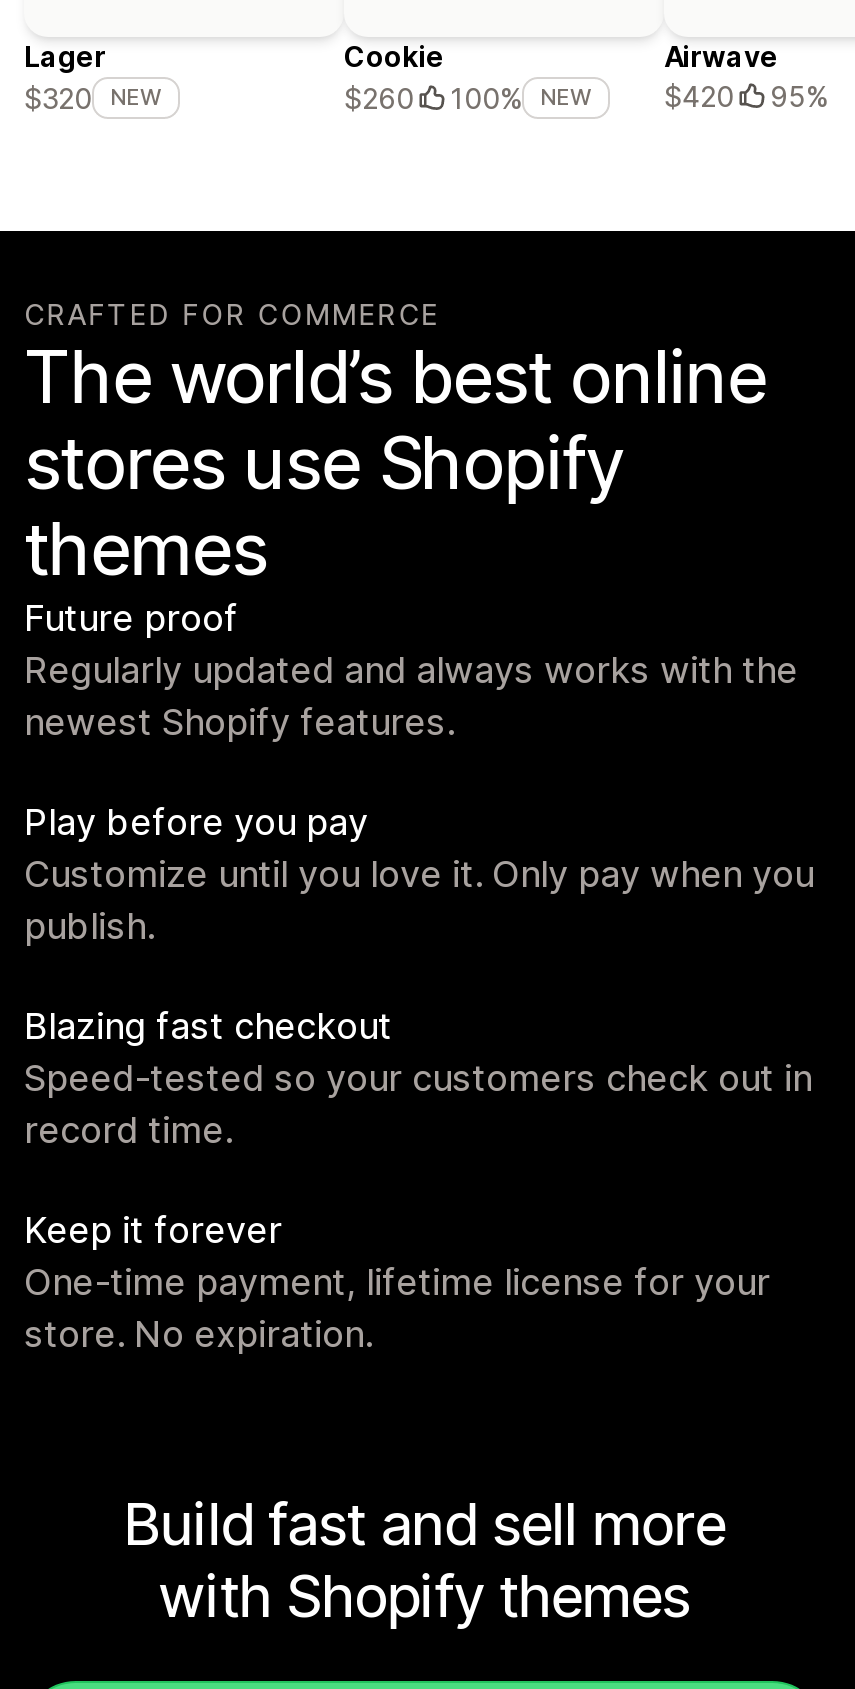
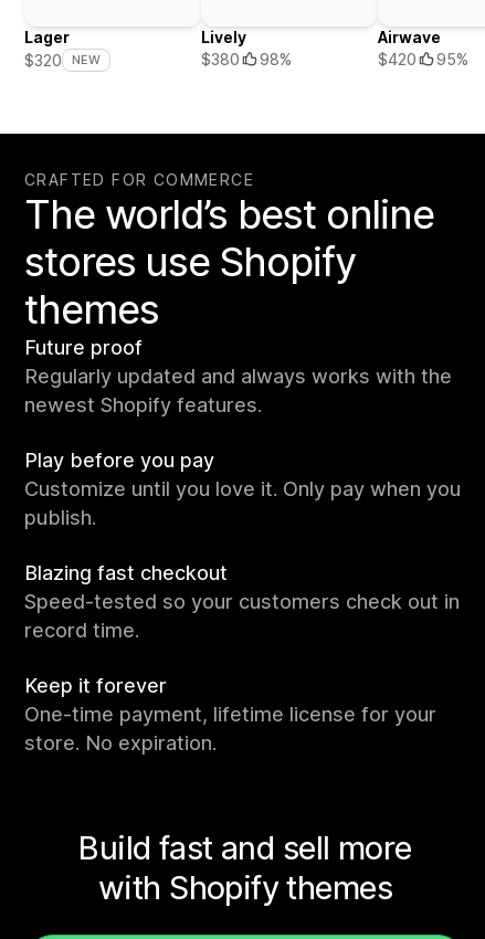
- Cookie
- $260
- 100%
- NEW
+ Lively
+ $380
+ 98%
